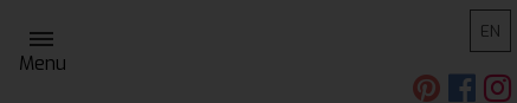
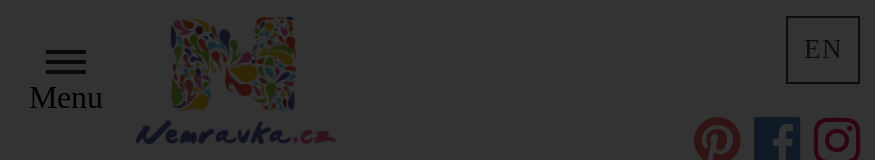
+ [image]
